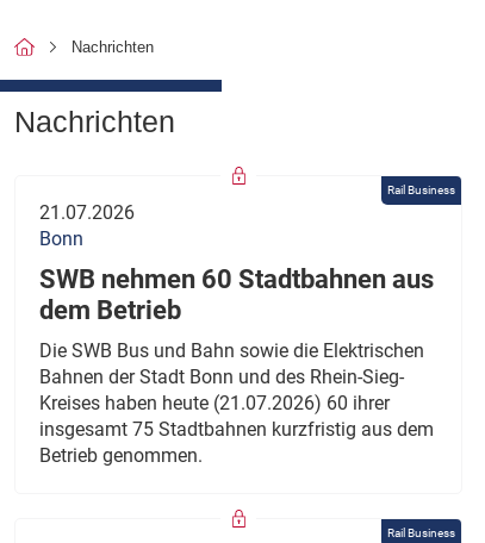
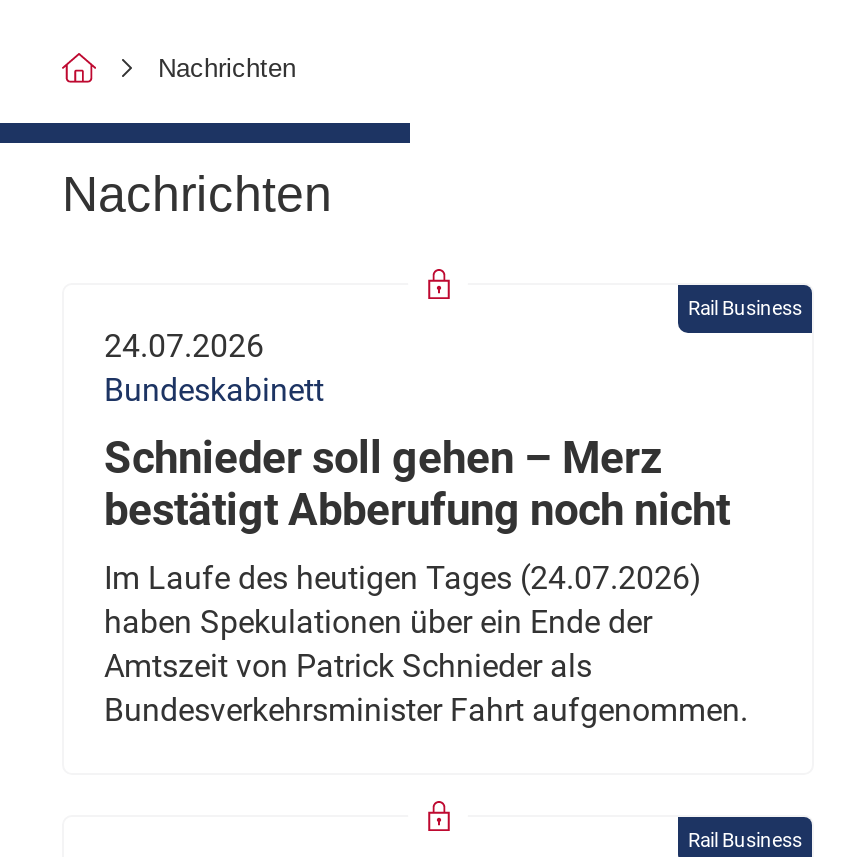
- 21.07.2026
- Bonn
+ 24.07.2026
+ Bundeskabinett

- SWB nehmen 60 Stadtbahnen aus
- dem Betrieb
+ Schnieder soll gehen – Merz
+ bestätigt Abberufung noch nicht

- Die SWB Bus und Bahn sowie die Elektrischen
- Bahnen der Stadt Bonn und des Rhein-Sieg-
- Kreises haben heute (21.07.2026) 60 ihrer
- insgesamt 75 Stadtbahnen kurzfristig aus dem
- Betrieb genommen.
+ Im Laufe des heutigen Tages (24.07.2026)
+ haben Spekulationen über ein Ende der
+ Amtszeit von Patrick Schnieder als
+ Bundesverkehrsminister Fahrt aufgenommen.
